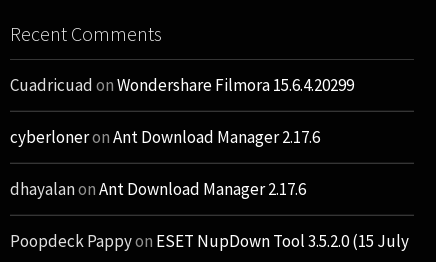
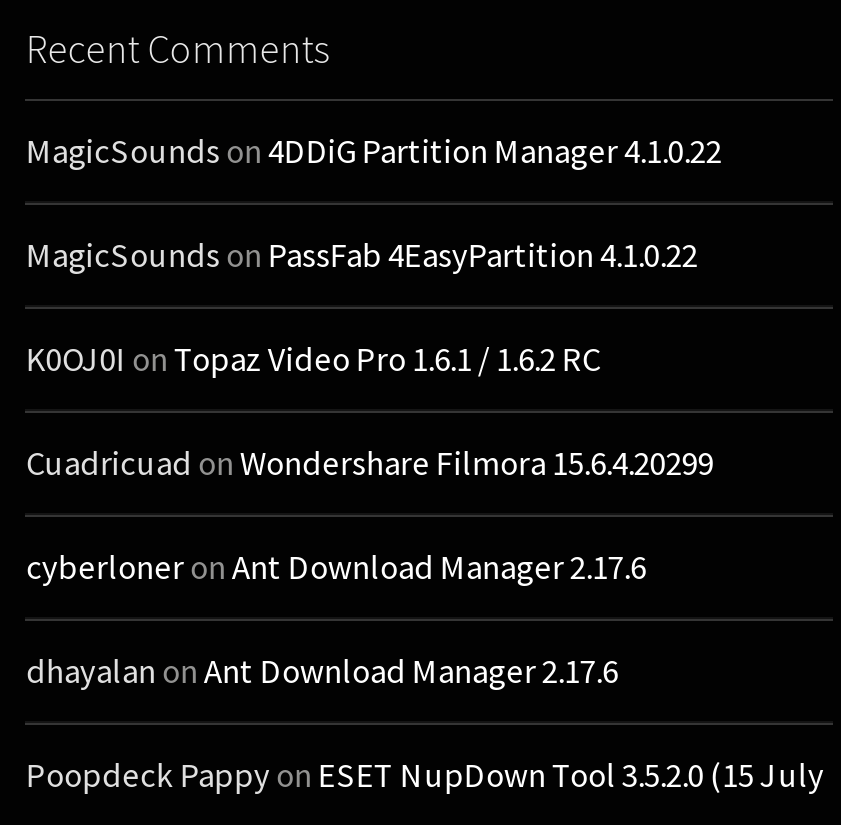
+ MagicSounds on 4DDiG Partition Manager 4.1.0.22
+ MagicSounds on PassFab 4EasyPartition 4.1.0.22
+ K0OJ0I on Topaz Video Pro 1.6.1 / 1.6.2 RC
